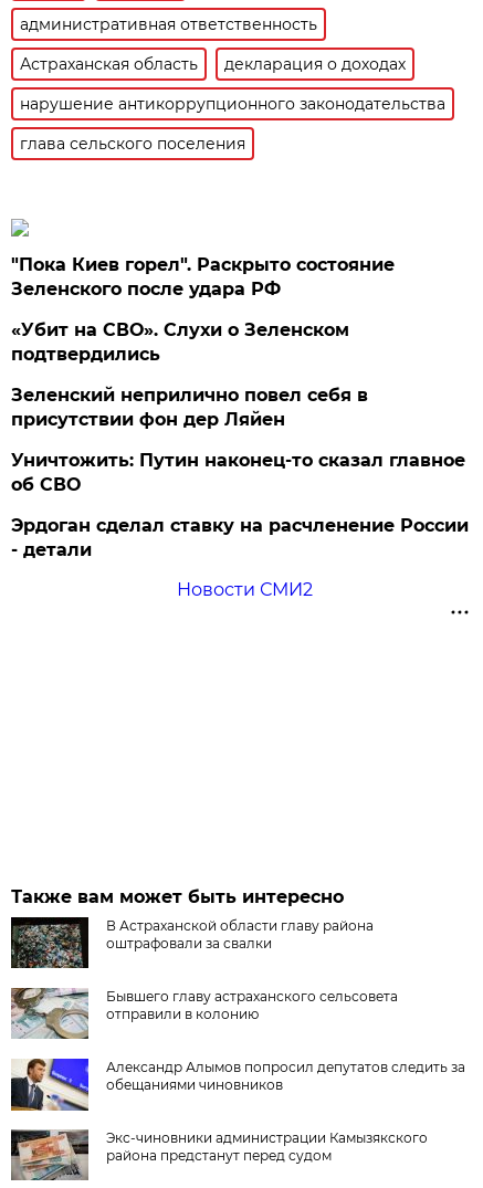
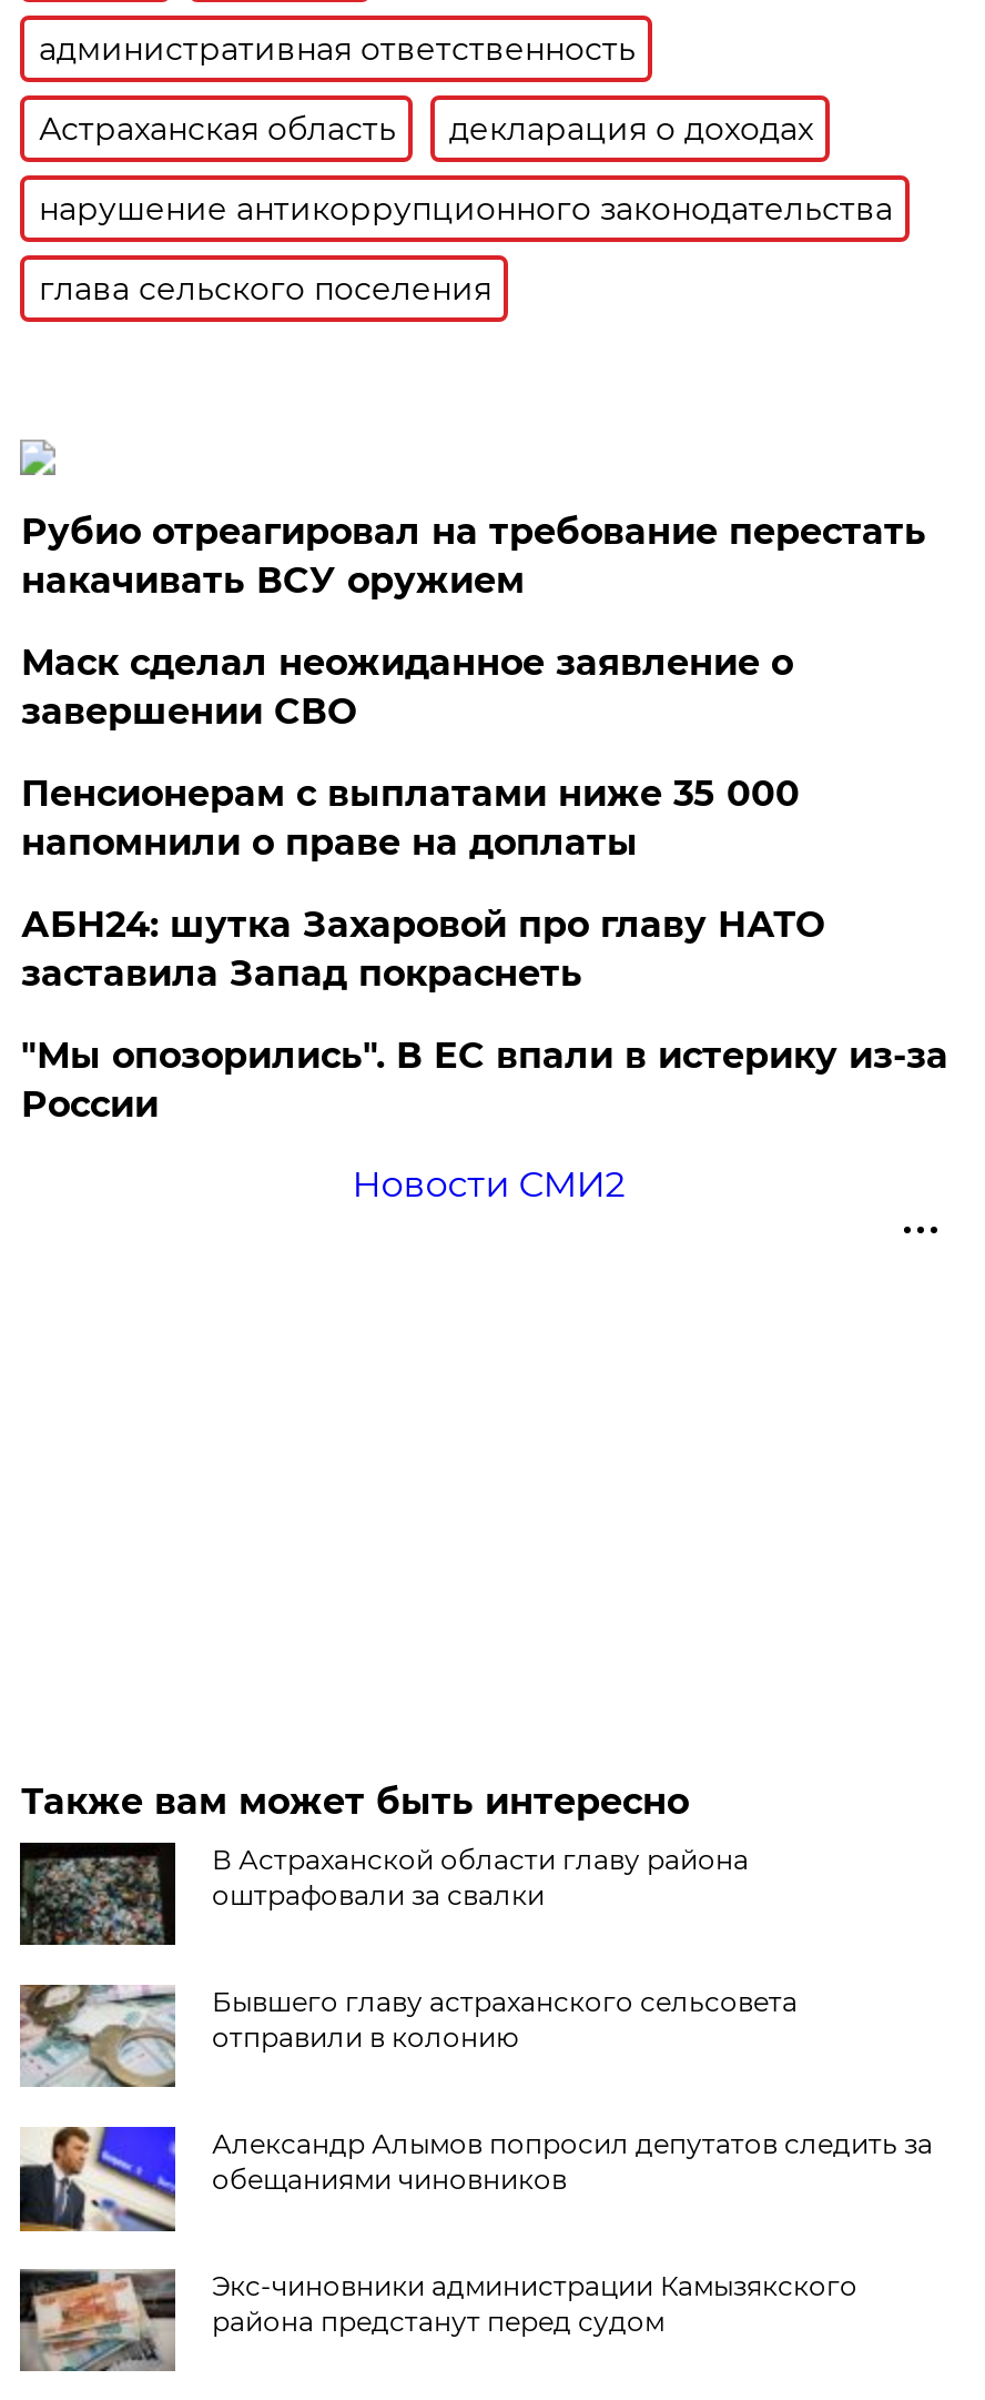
- "Пока Киев горел". Раскрыто состояние
- Зеленского после удара РФ
+ Рубио отреагировал на требование перестать
+ накачивать ВСУ оружием

- «Убит на СВО». Слухи о Зеленском
- подтвердились
+ Маск сделал неожиданное заявление о
+ завершении СВО

- Зеленский неприлично повел cебя в
- присутствии фон дер Ляйен
+ Пенсионерам с выплатами ниже 35 000
+ напомнили о праве на доплаты

- Уничтожить: Путин наконец-то сказал главное
- об СВО
+ АБН24: шутка Захаровой про главу НАТО
+ заставила Запад покраснеть

- Эрдоган сделал ставку на расчленение России
- - детали
+ "Мы опозорились". В ЕС впали в истерику из-за
+ России
